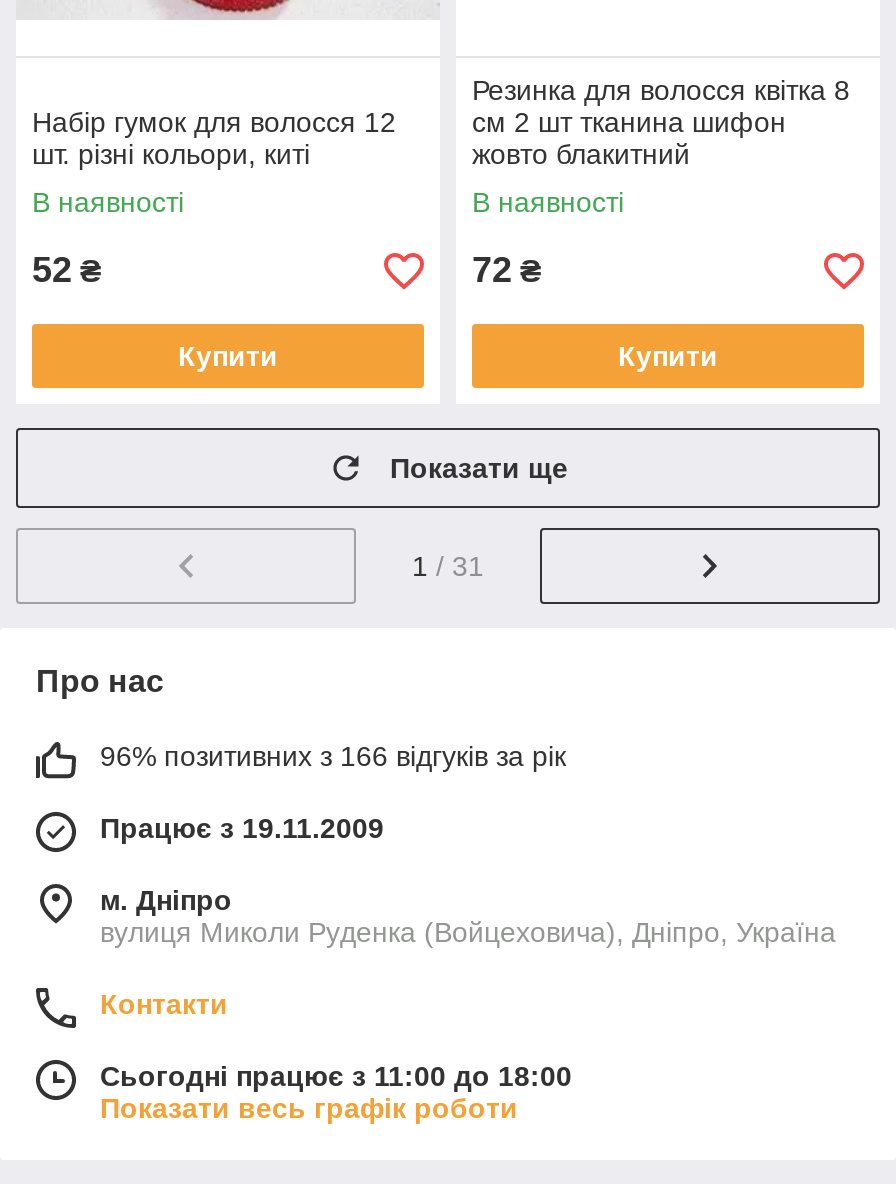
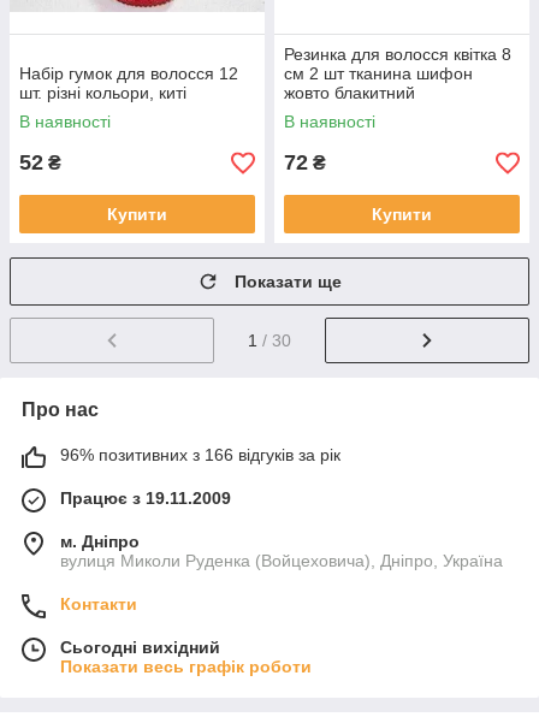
- 1 / 31
+ 1 / 30

- Сьогодні працює з 11:00 до 18:00
+ Сьогодні вихідний
